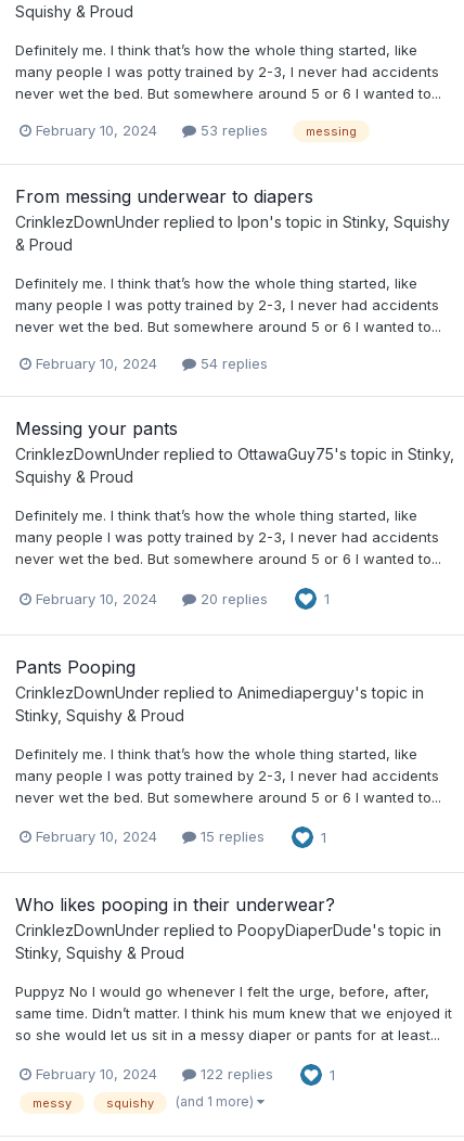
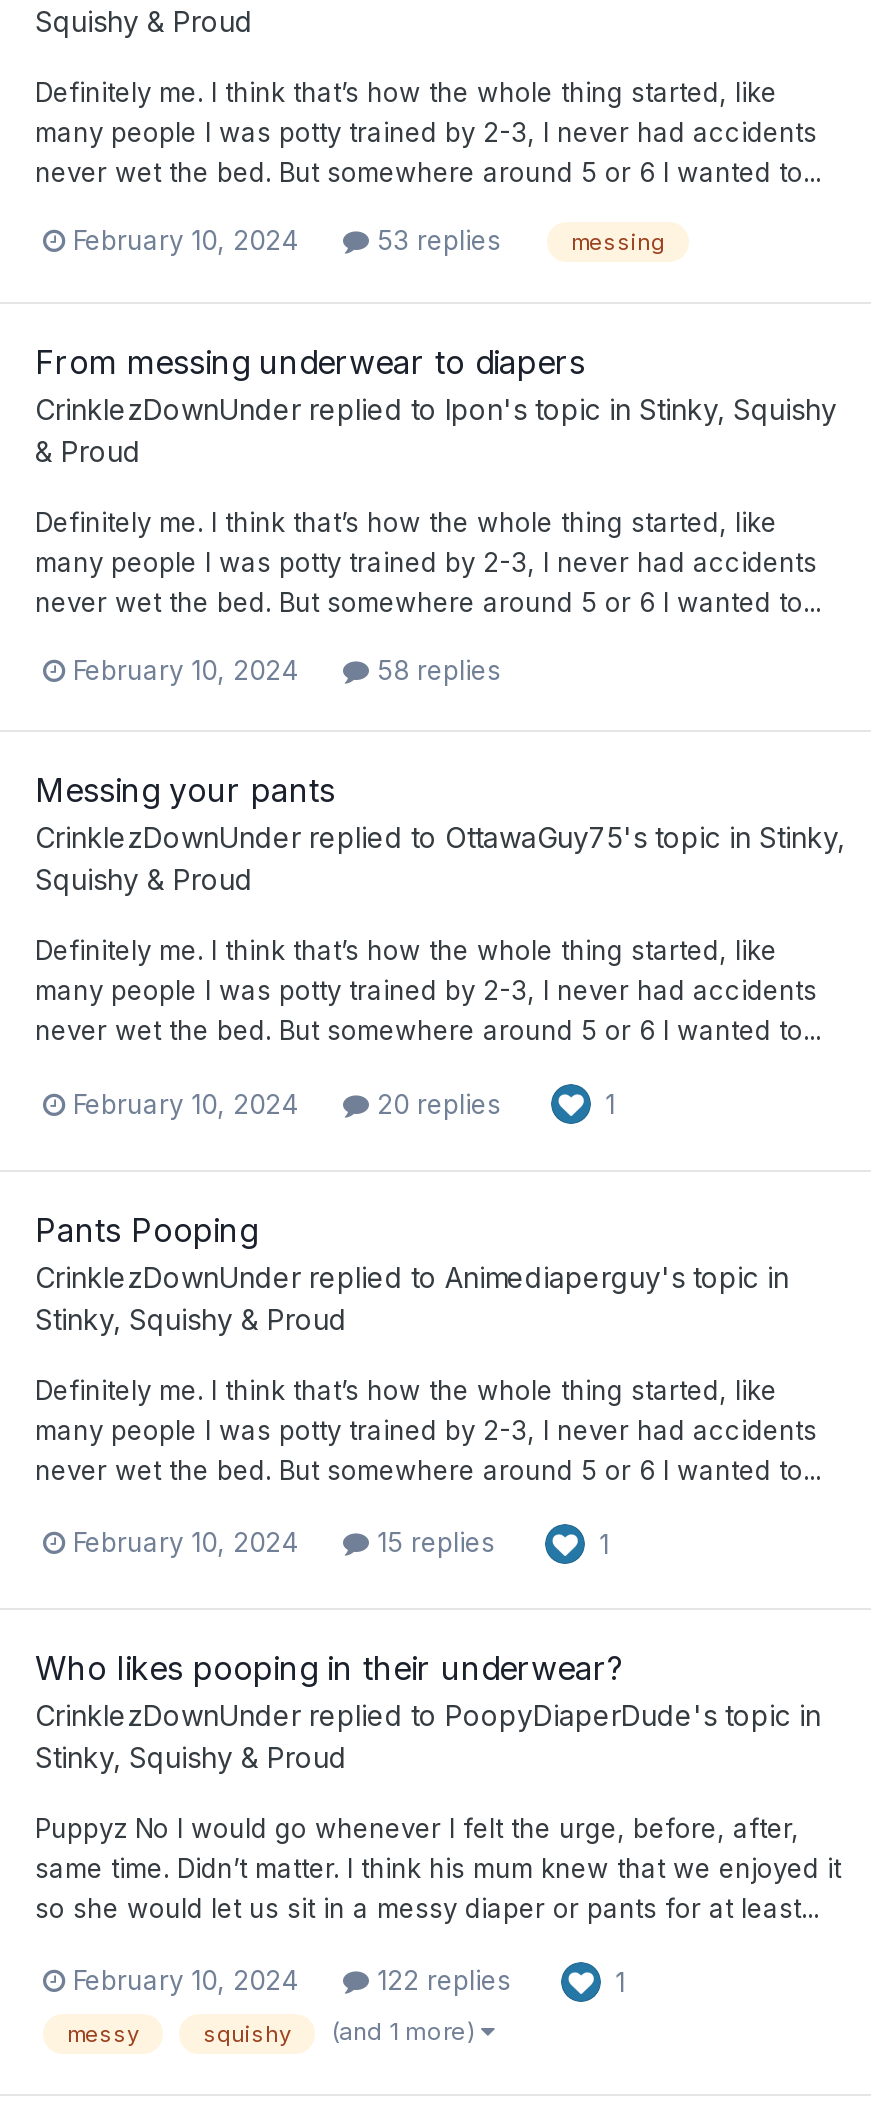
- 54 replies
+ 58 replies
